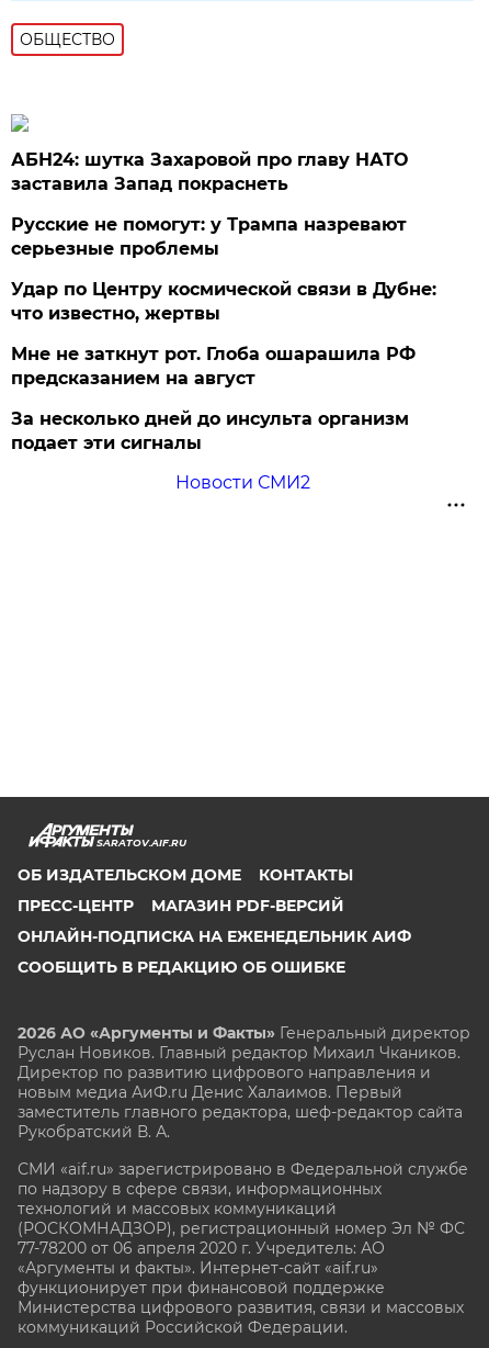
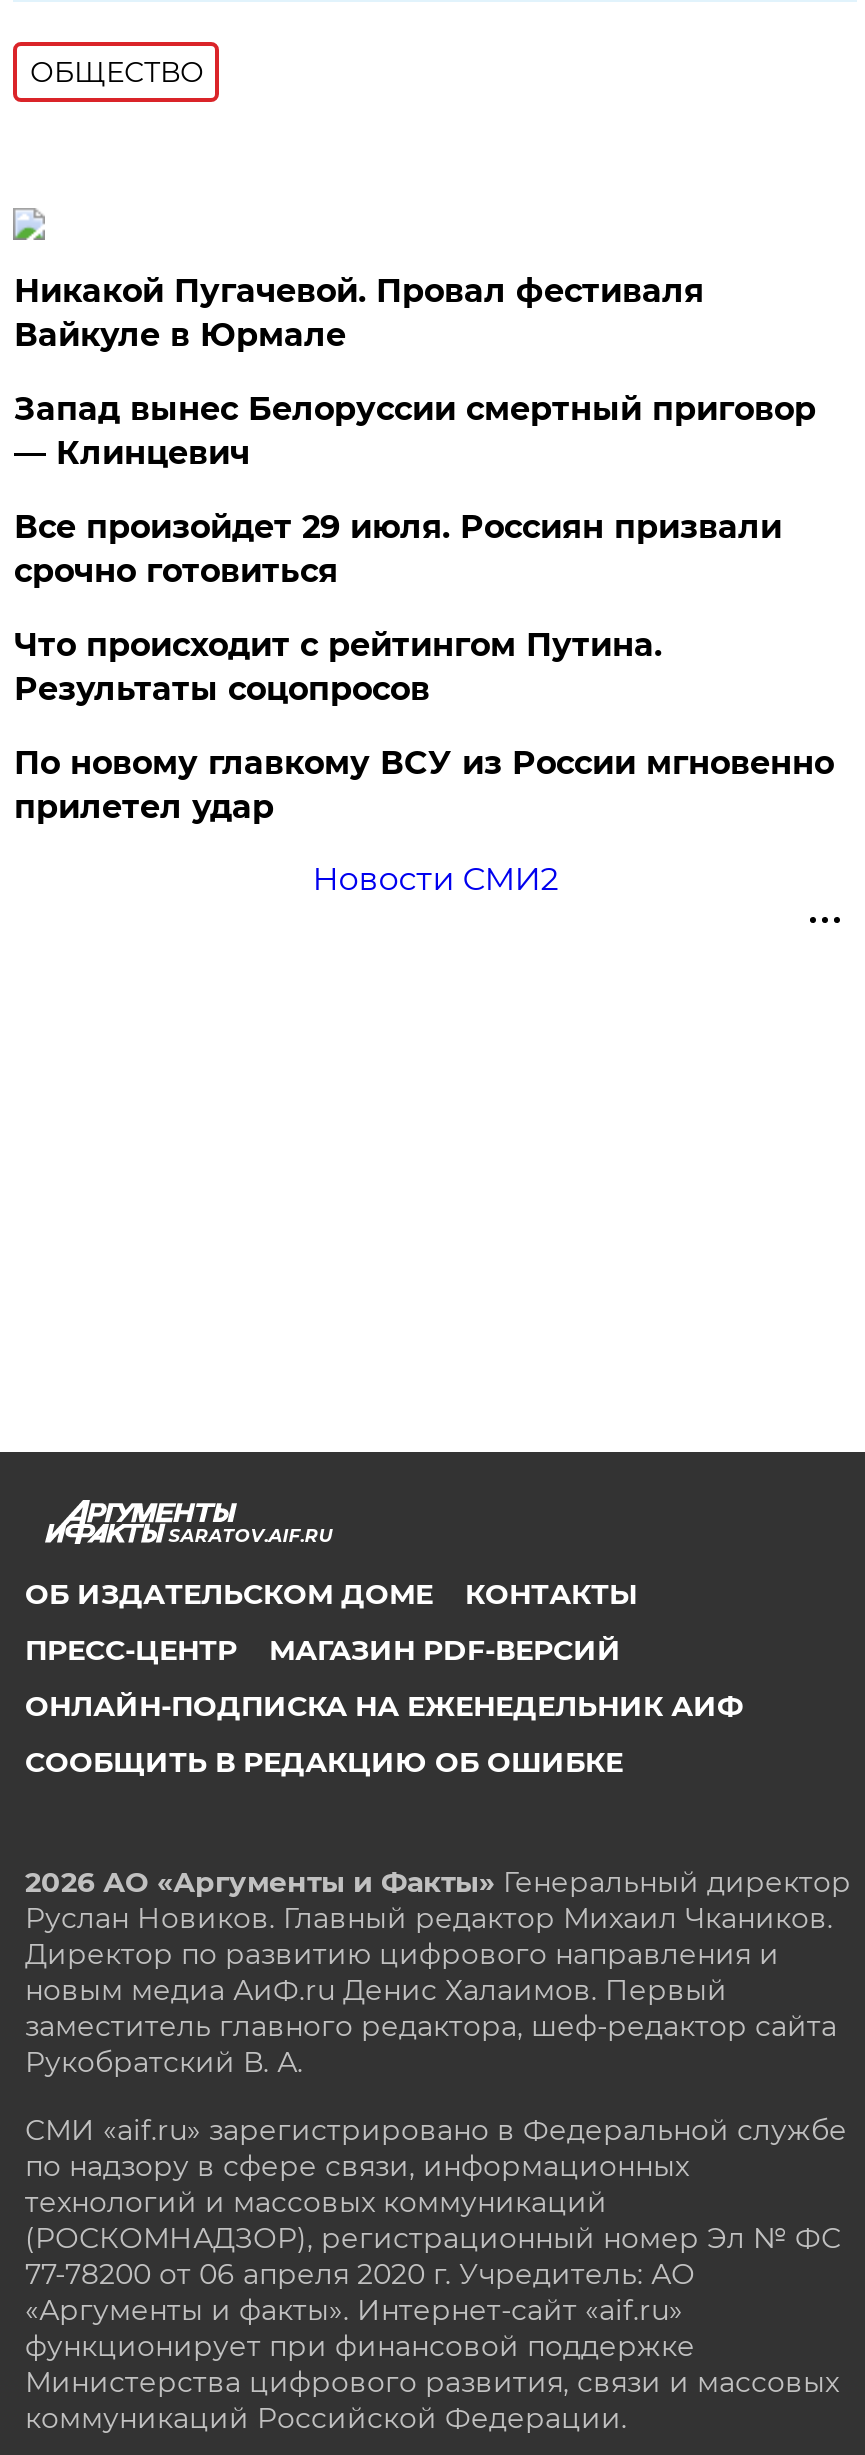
- АБН24: шутка Захаровой про главу НАТО
- заставила Запад покраснеть
+ Никакой Пугачевой. Провал фестиваля
+ Вайкуле в Юрмале

- Русские не помогут: у Трампа назревают
- серьезные проблемы
+ Запад вынес Белоруссии смертный приговор
+ — Клинцевич

- Удар по Центру космической связи в Дубне:
- что известно, жертвы
+ Все произойдет 29 июля. Россиян призвали
+ срочно готовиться

- Мне не заткнут рот. Глоба ошарашила РФ
- предсказанием на август
+ Что происходит с рейтингом Путина.
+ Результаты соцопросов

- За несколько дней до инсульта организм
- подает эти сигналы
+ По новому главкому ВСУ из России мгновенно
+ прилетел удар
